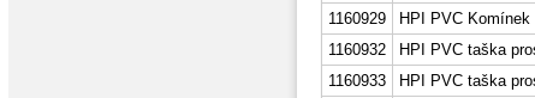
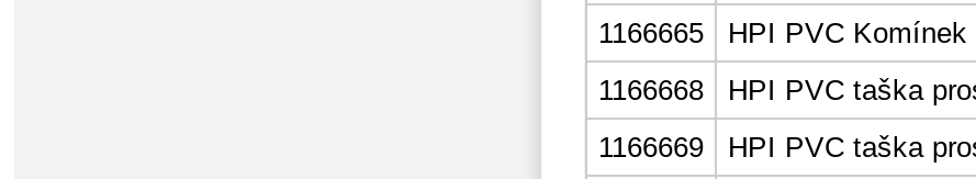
- 1160929
+ 1166665

- 1160932
+ 1166668

- 1160933
+ 1166669
